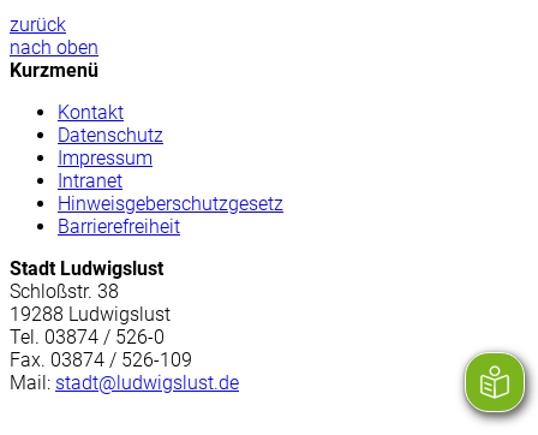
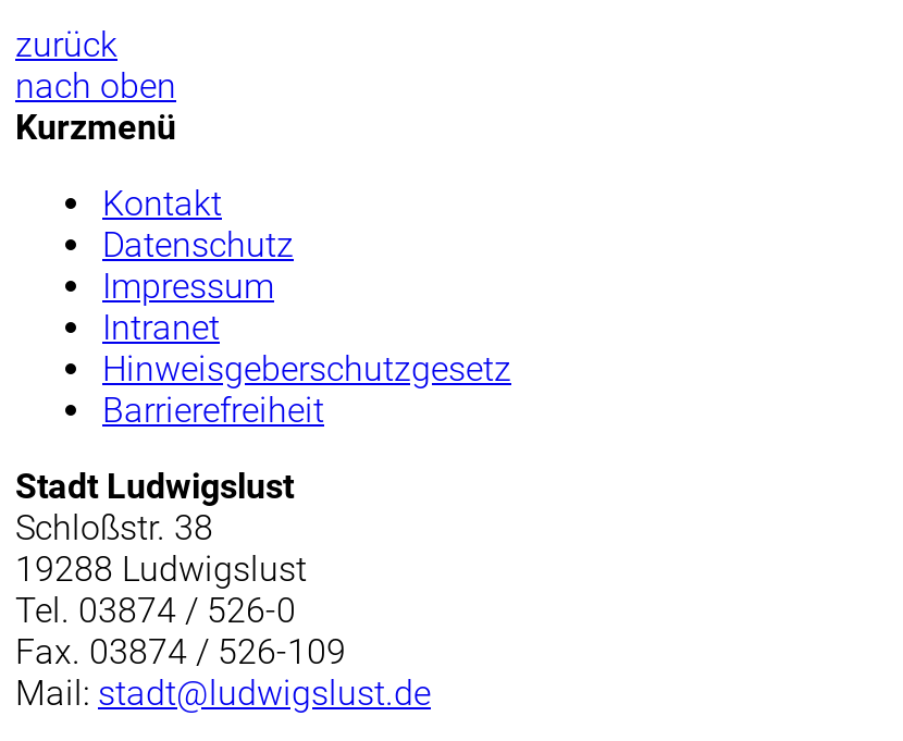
- [image]
